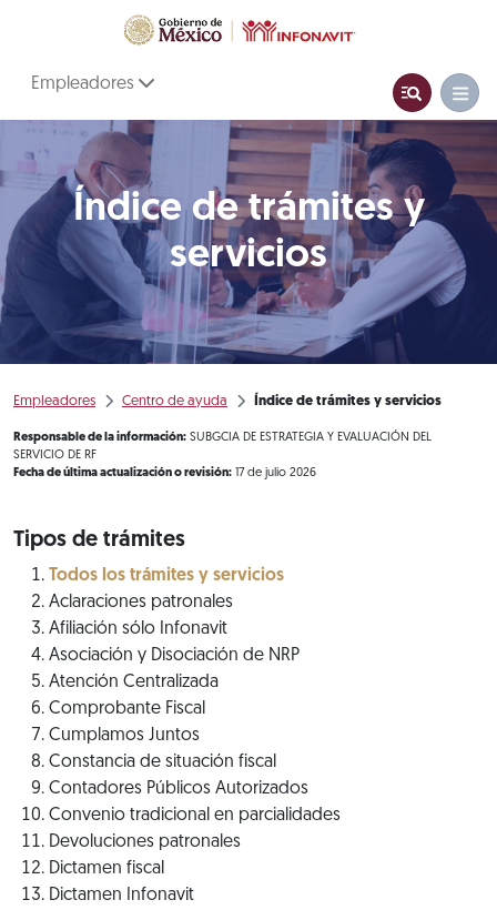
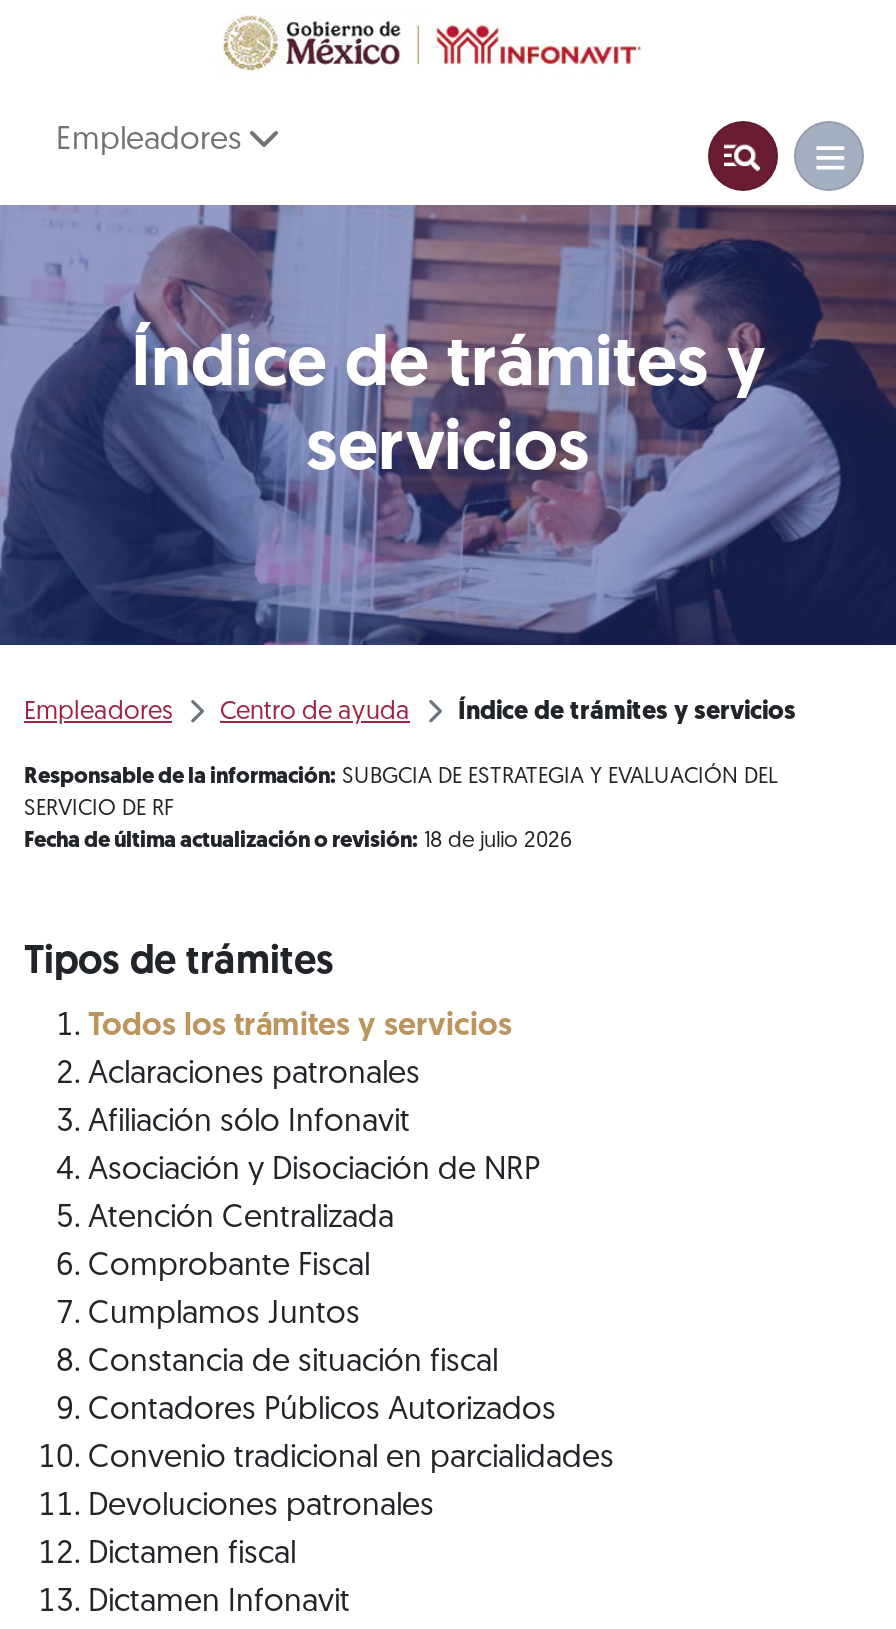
- Fecha de última actualización o revisión: 17 de julio 2026
+ Fecha de última actualización o revisión: 18 de julio 2026
